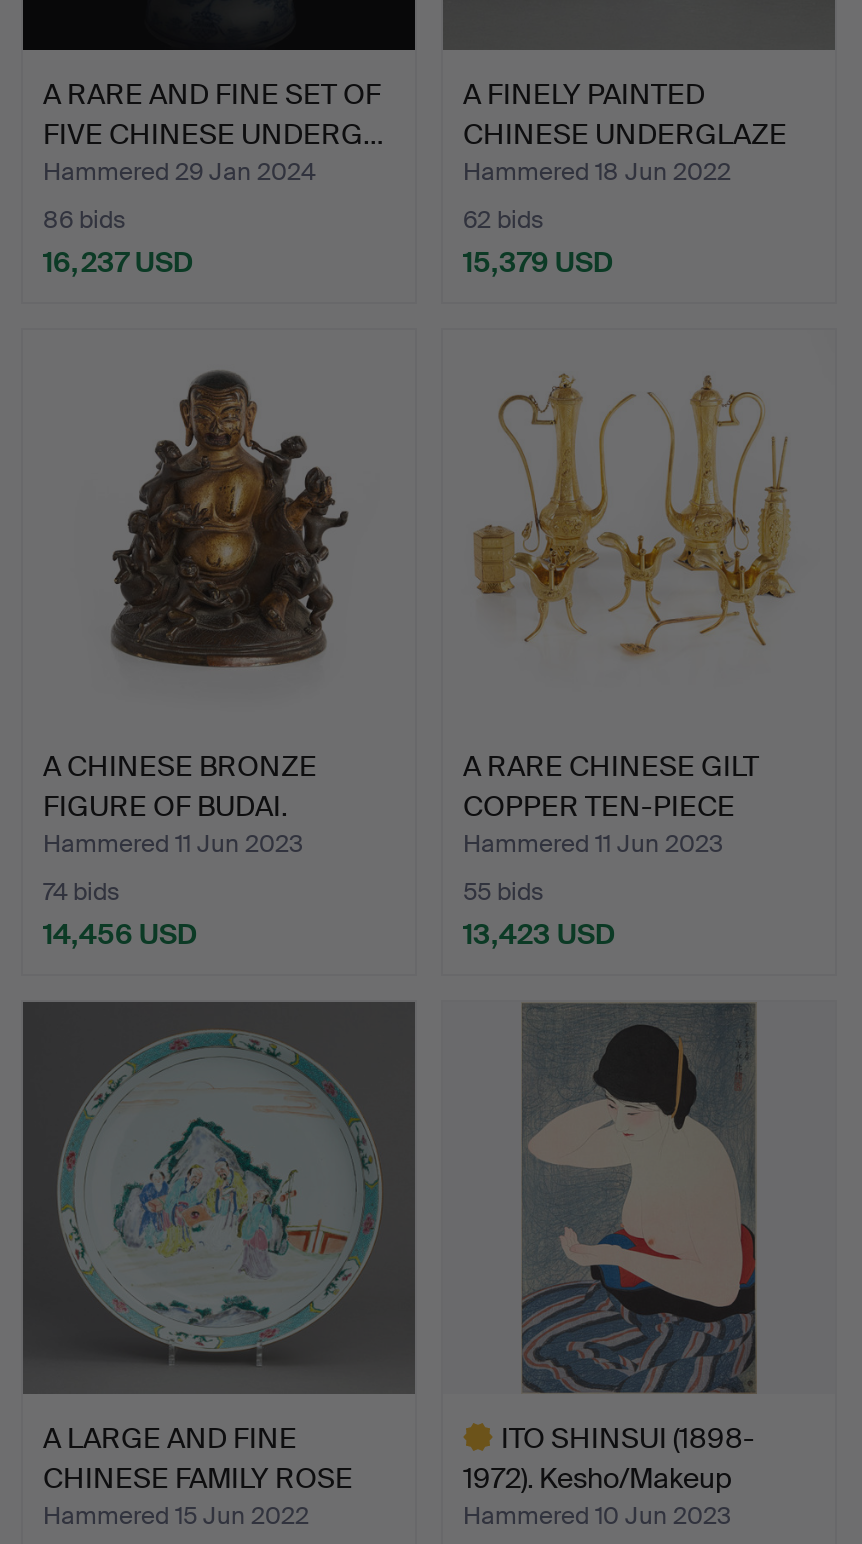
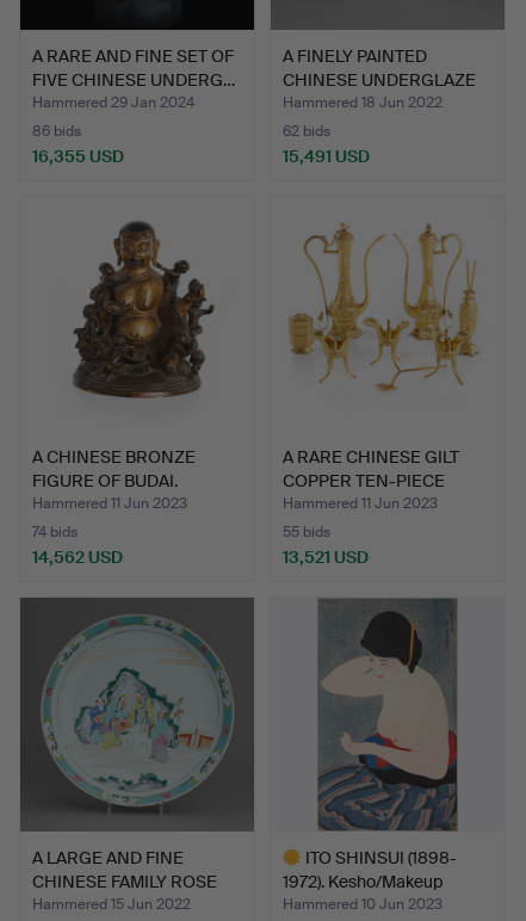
- 16,237 USD
+ 16,355 USD

- 15,379 USD
+ 15,491 USD

- 14,456 USD
+ 14,562 USD

- 13,423 USD
+ 13,521 USD
